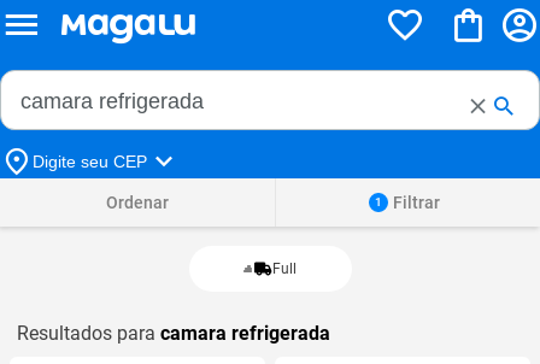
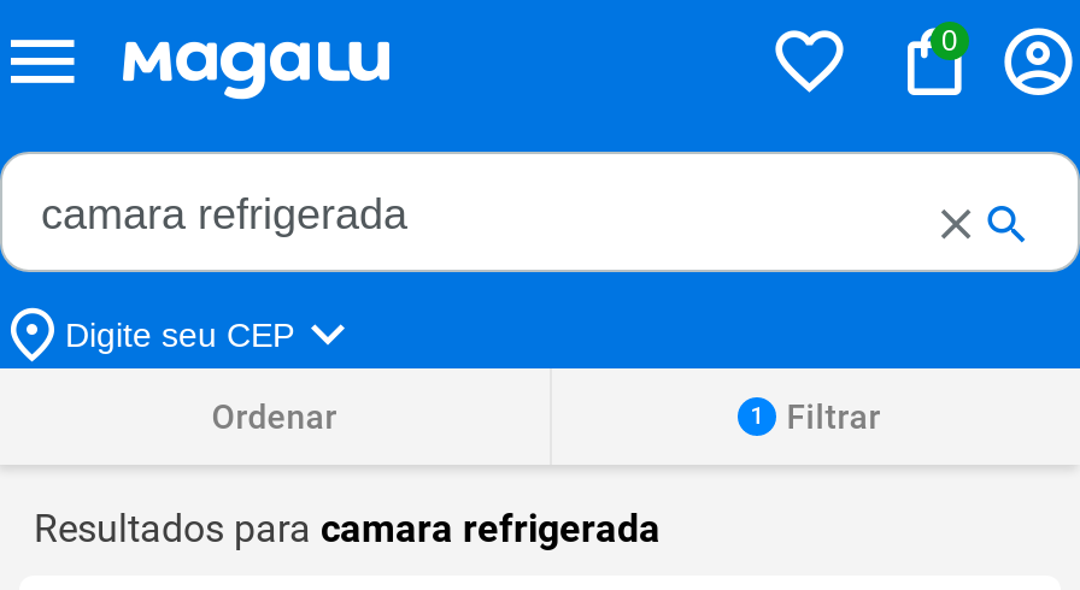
+ 0

- Full
